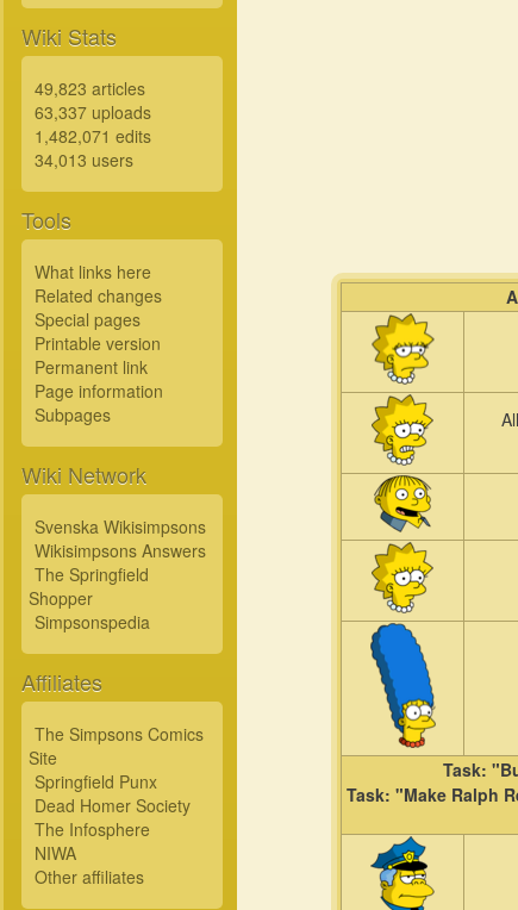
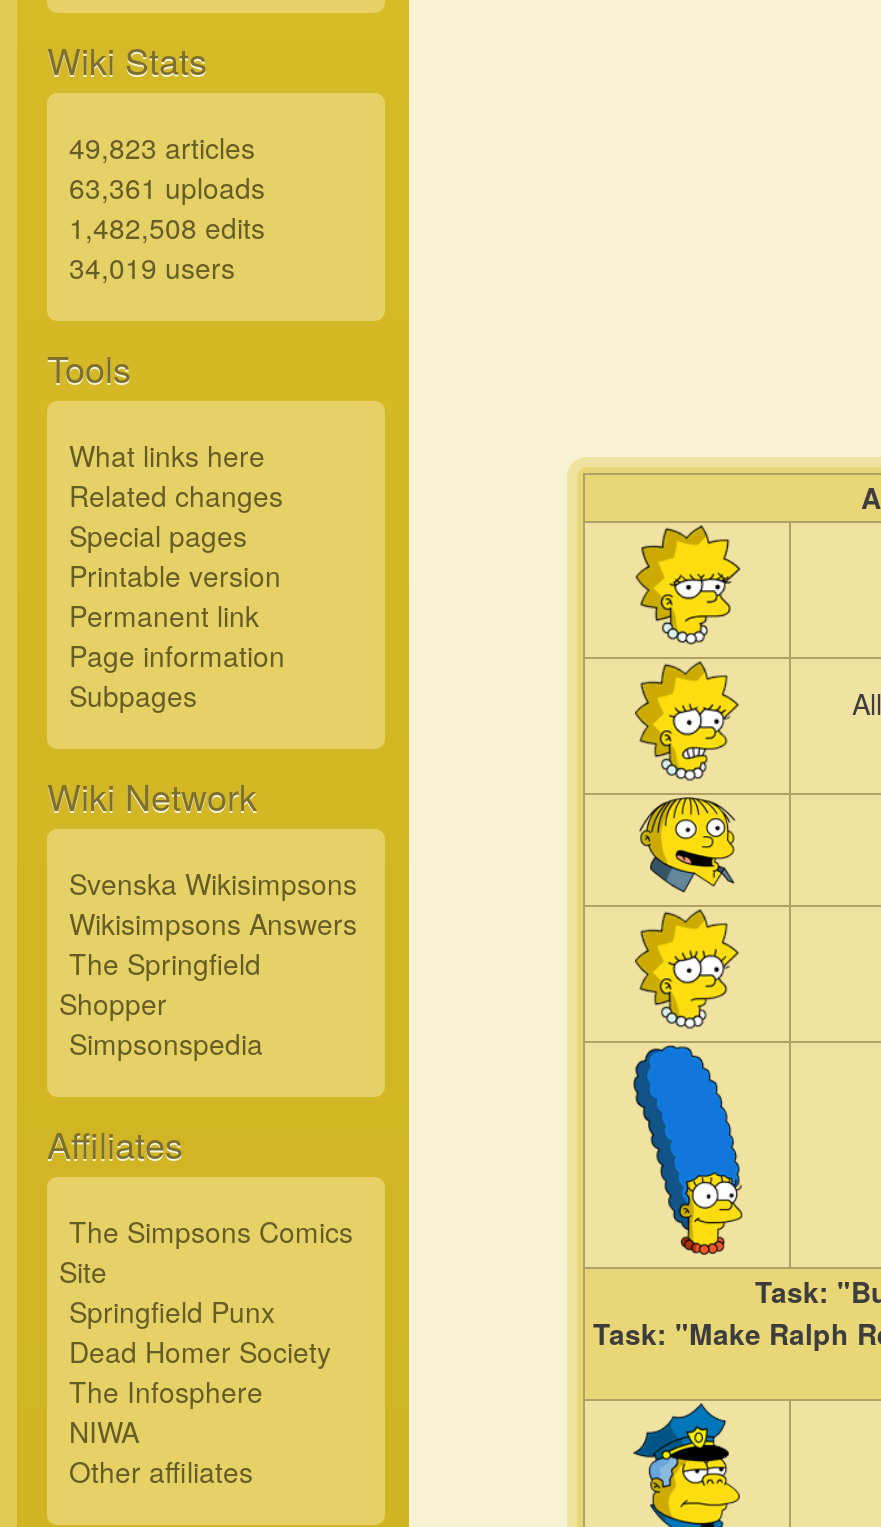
- 63,337 uploads
+ 63,361 uploads

- 1,482,071 edits
+ 1,482,508 edits

- 34,013 users
+ 34,019 users
